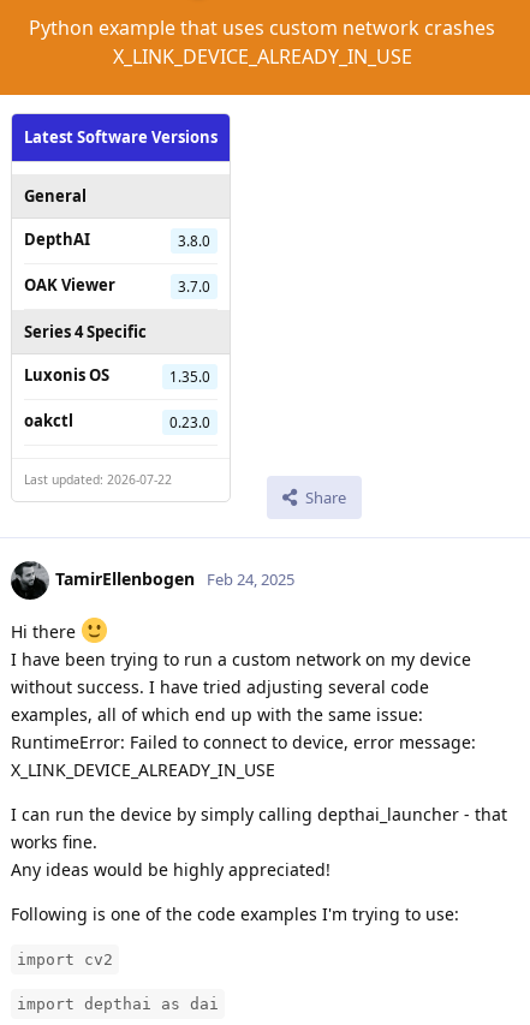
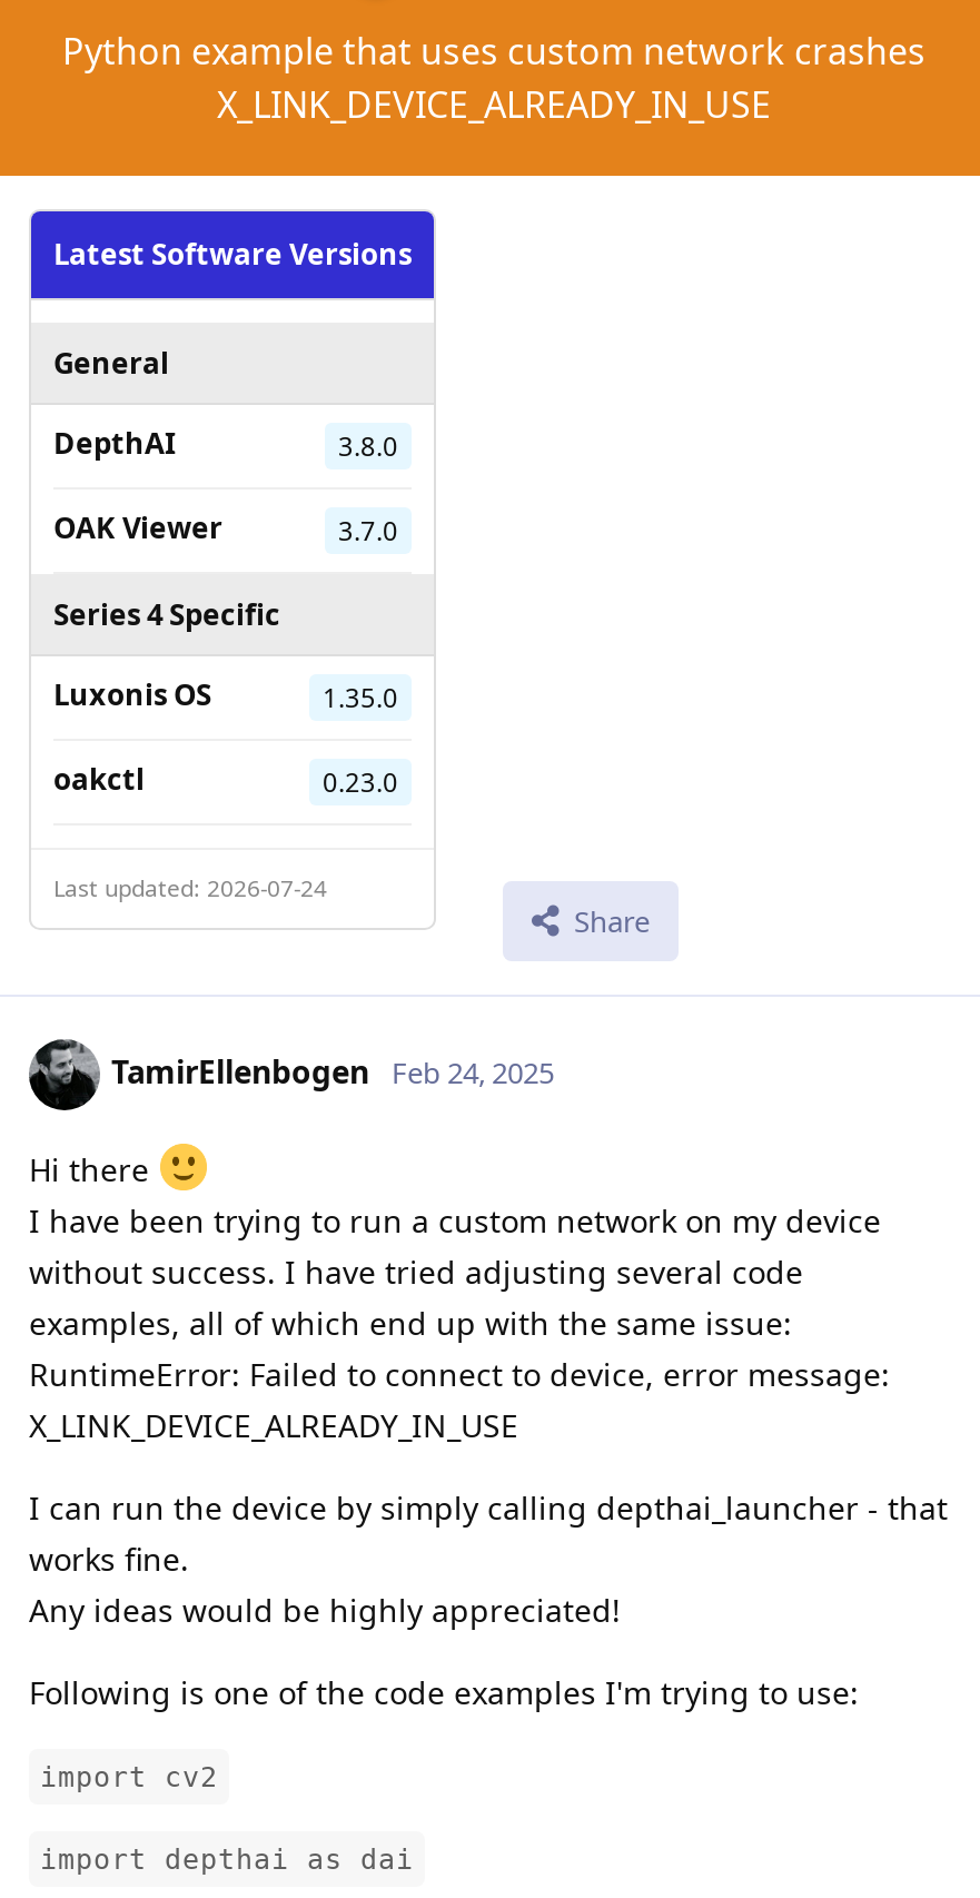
- Last updated: 2026-07-22
+ Last updated: 2026-07-24
